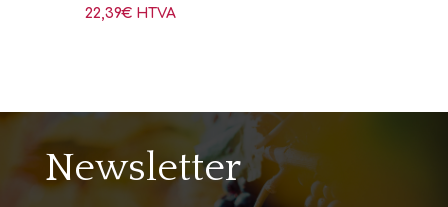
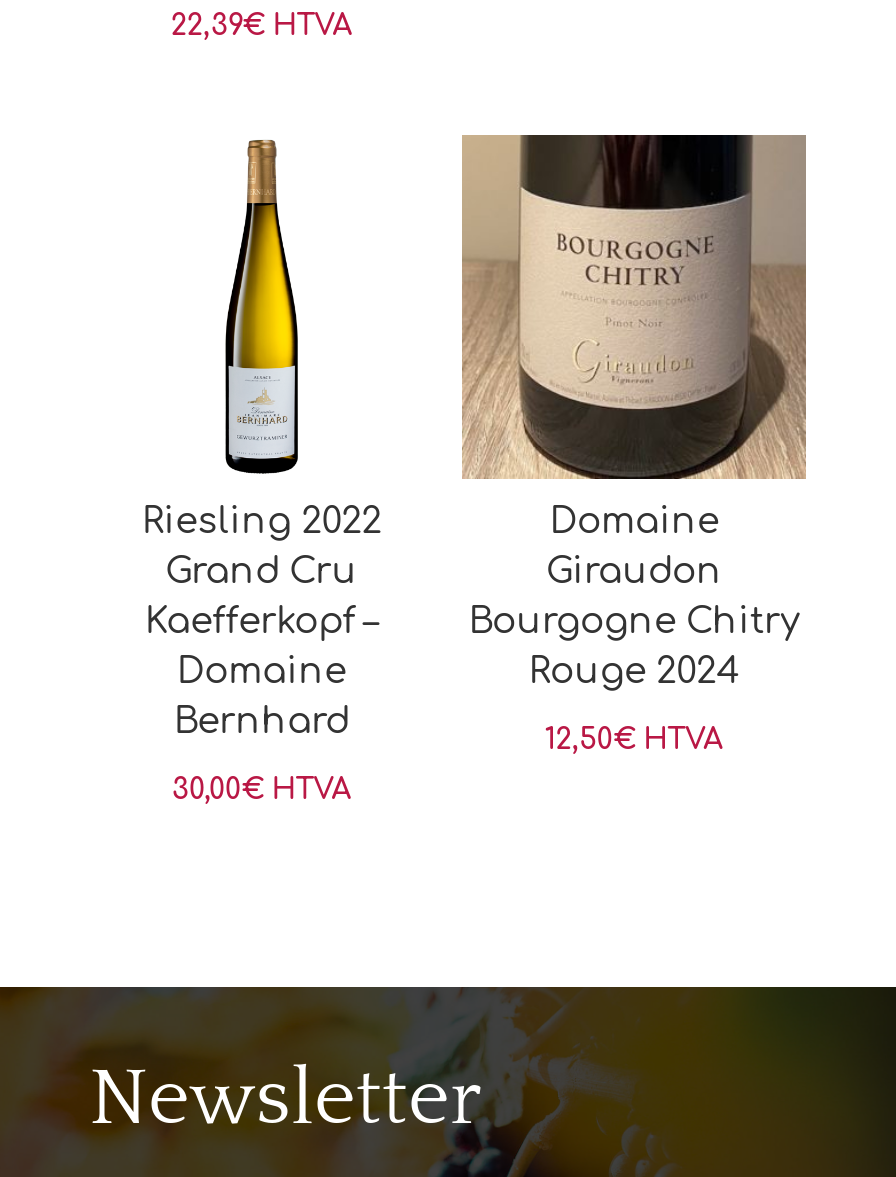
+ [image]
+ Riesling 2022
+ Grand Cru
+ Kaefferkopf –
+ Domaine
+ Bernhard
+ 30,00€ HTVA

+ [image]
+ Domaine
+ Giraudon
+ Bourgogne Chitry
+ Rouge 2024
+ 12,50€ HTVA
